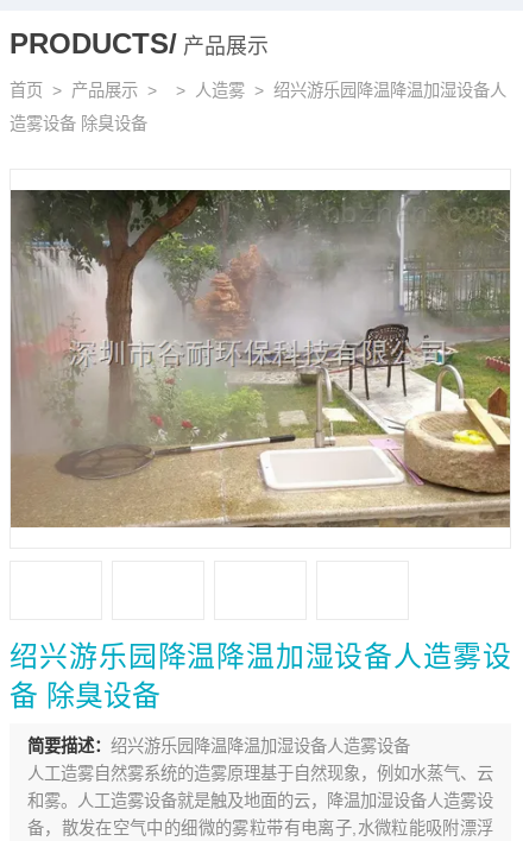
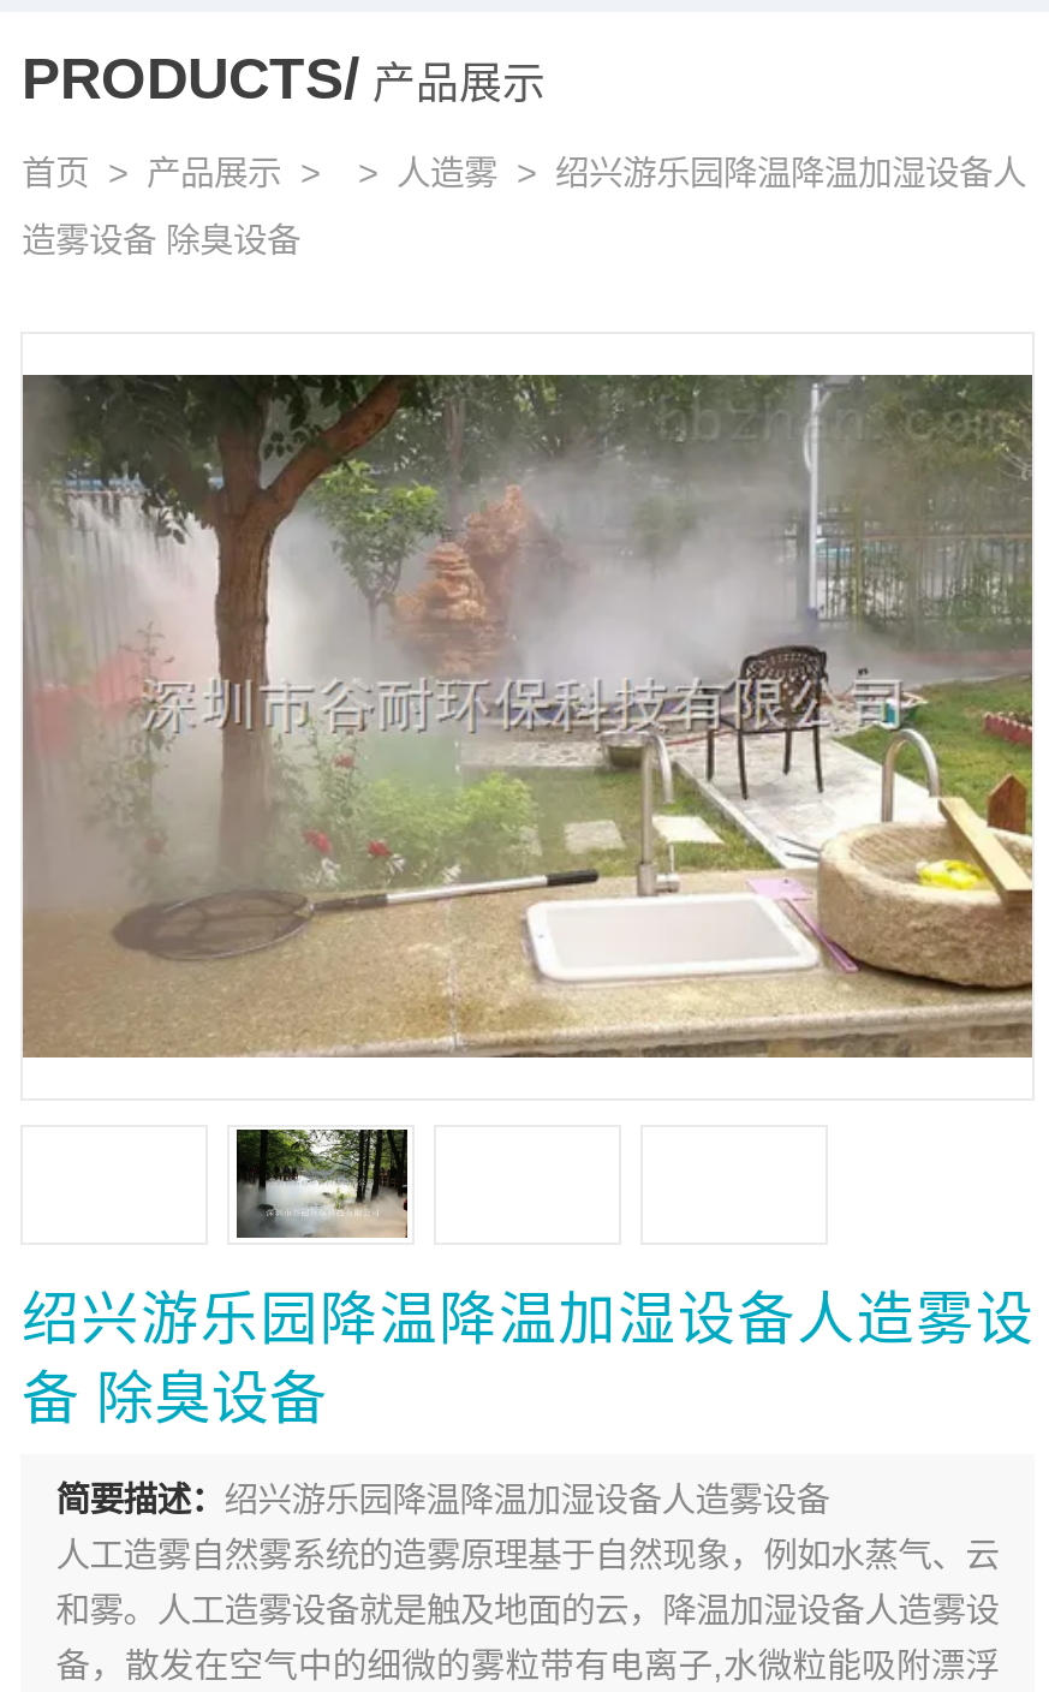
+ [image]
